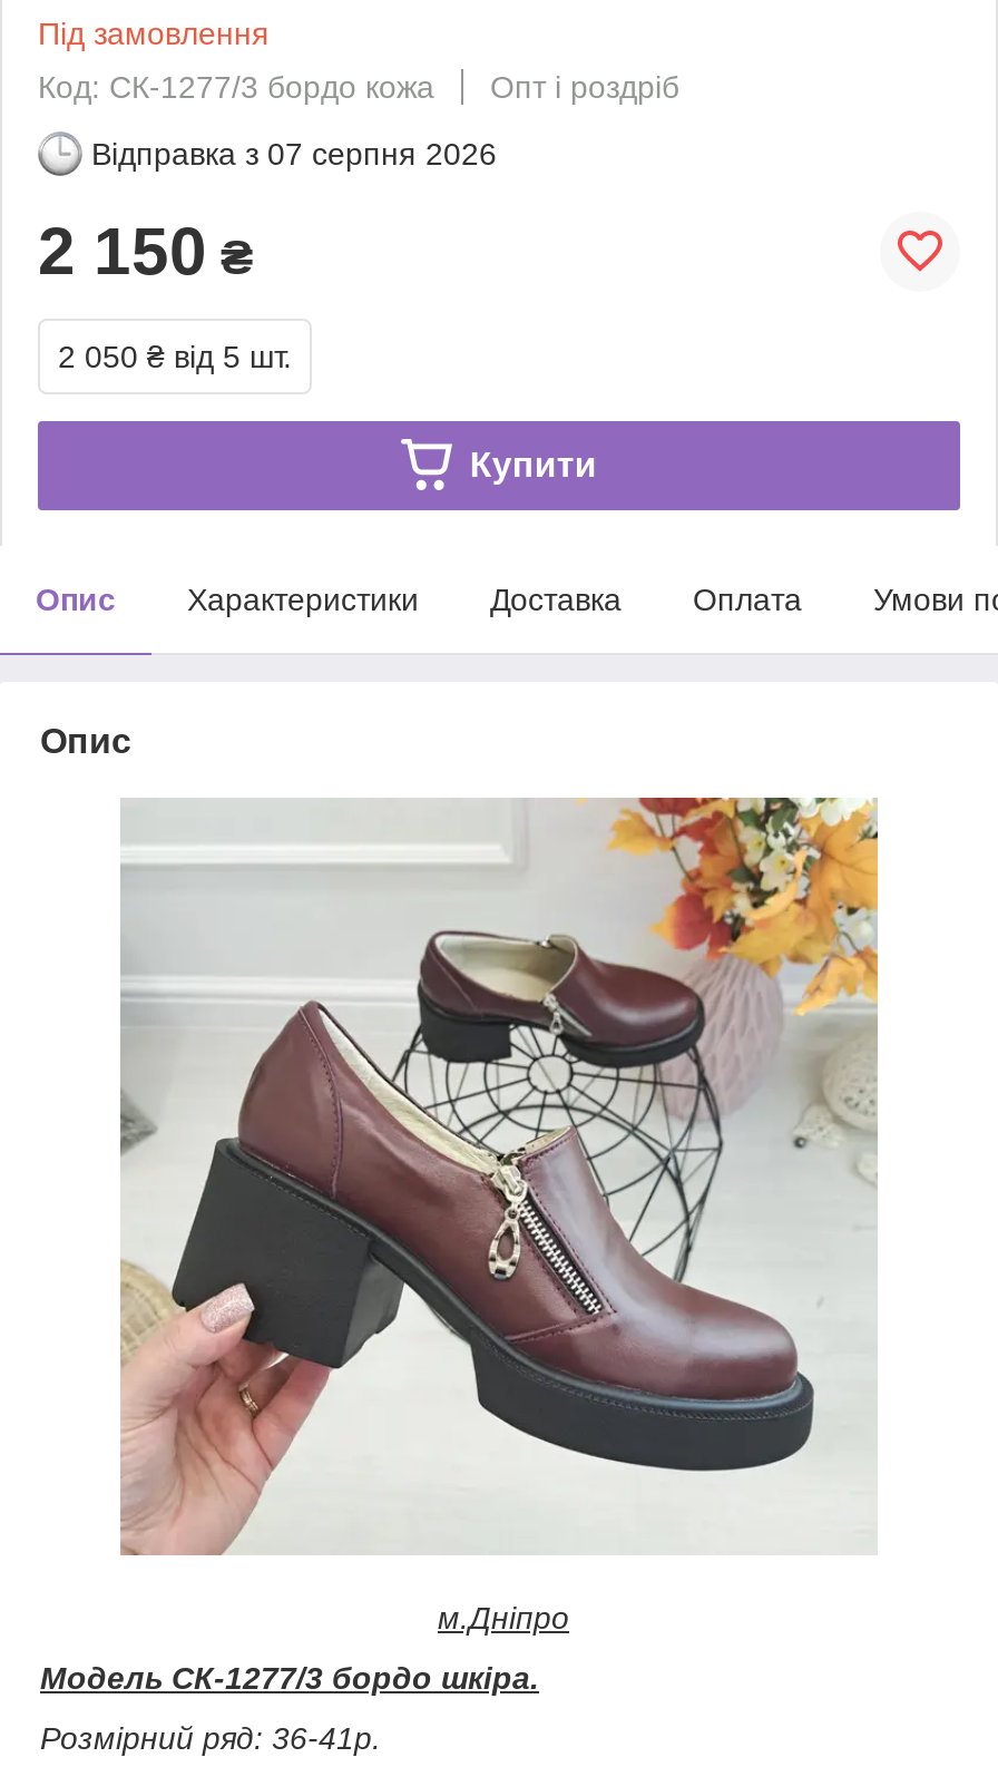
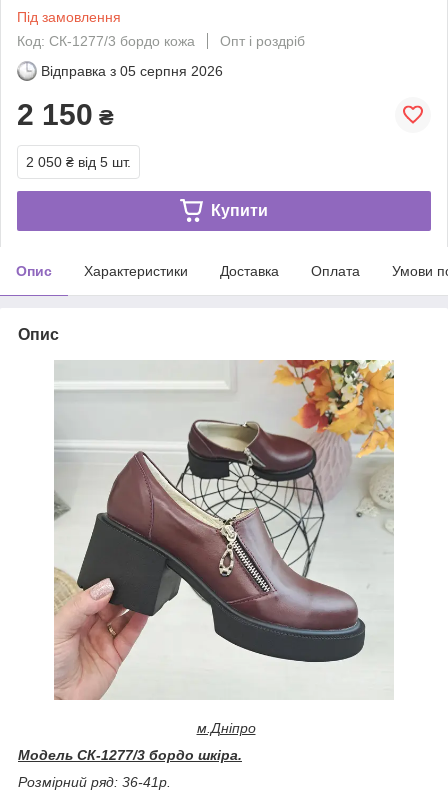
- Відправка з 07 серпня 2026
+ Відправка з 05 серпня 2026
